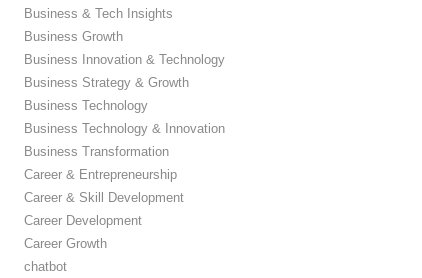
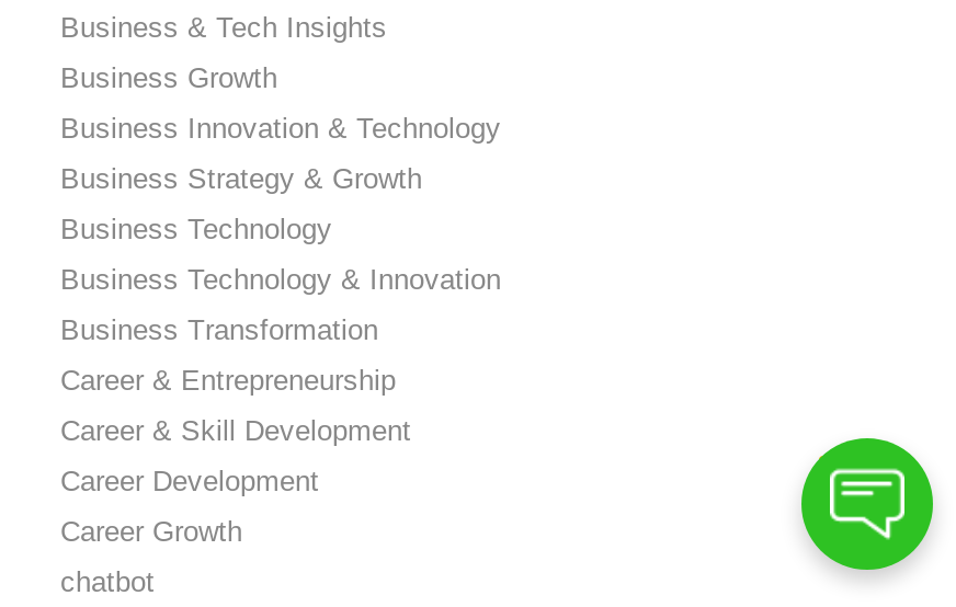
+ [image]
